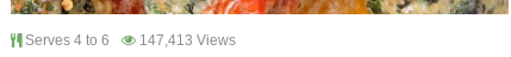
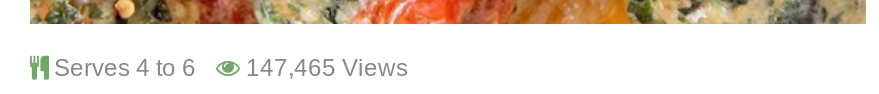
- Serves 4 to 6 147,413 Views
+ Serves 4 to 6 147,465 Views
